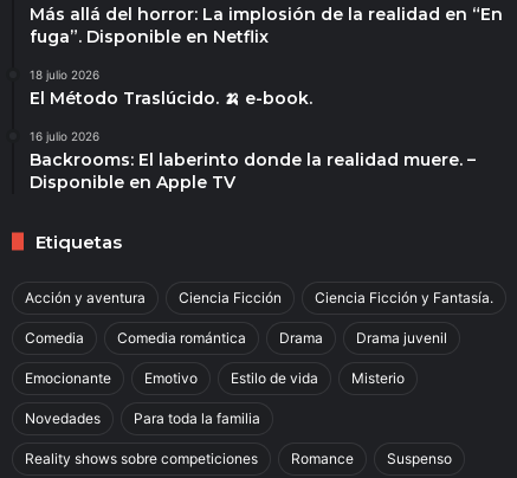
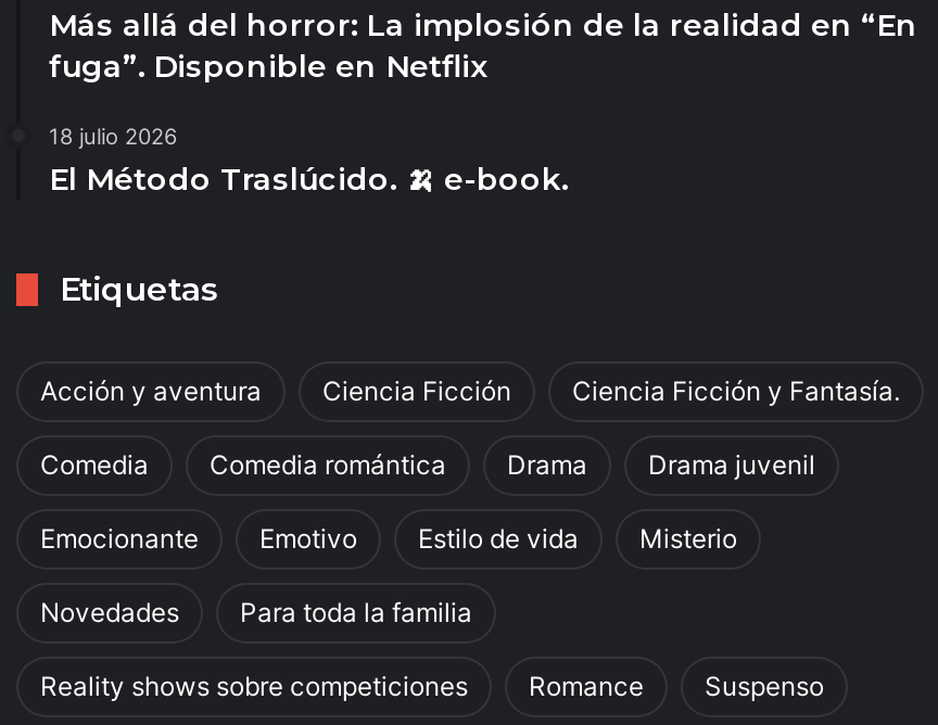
- 16 julio 2026
- Backrooms: El laberinto donde la realidad muere. –
- Disponible en Apple TV
